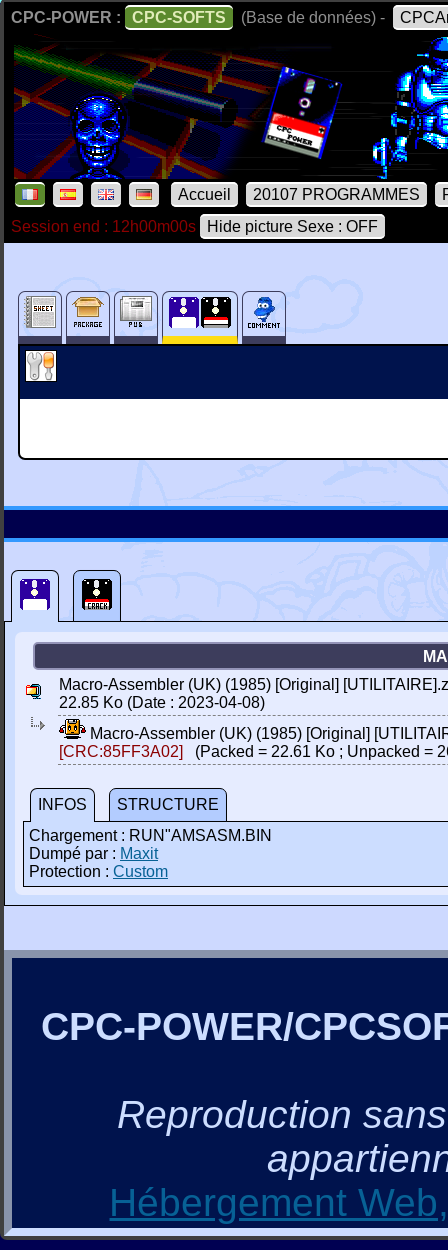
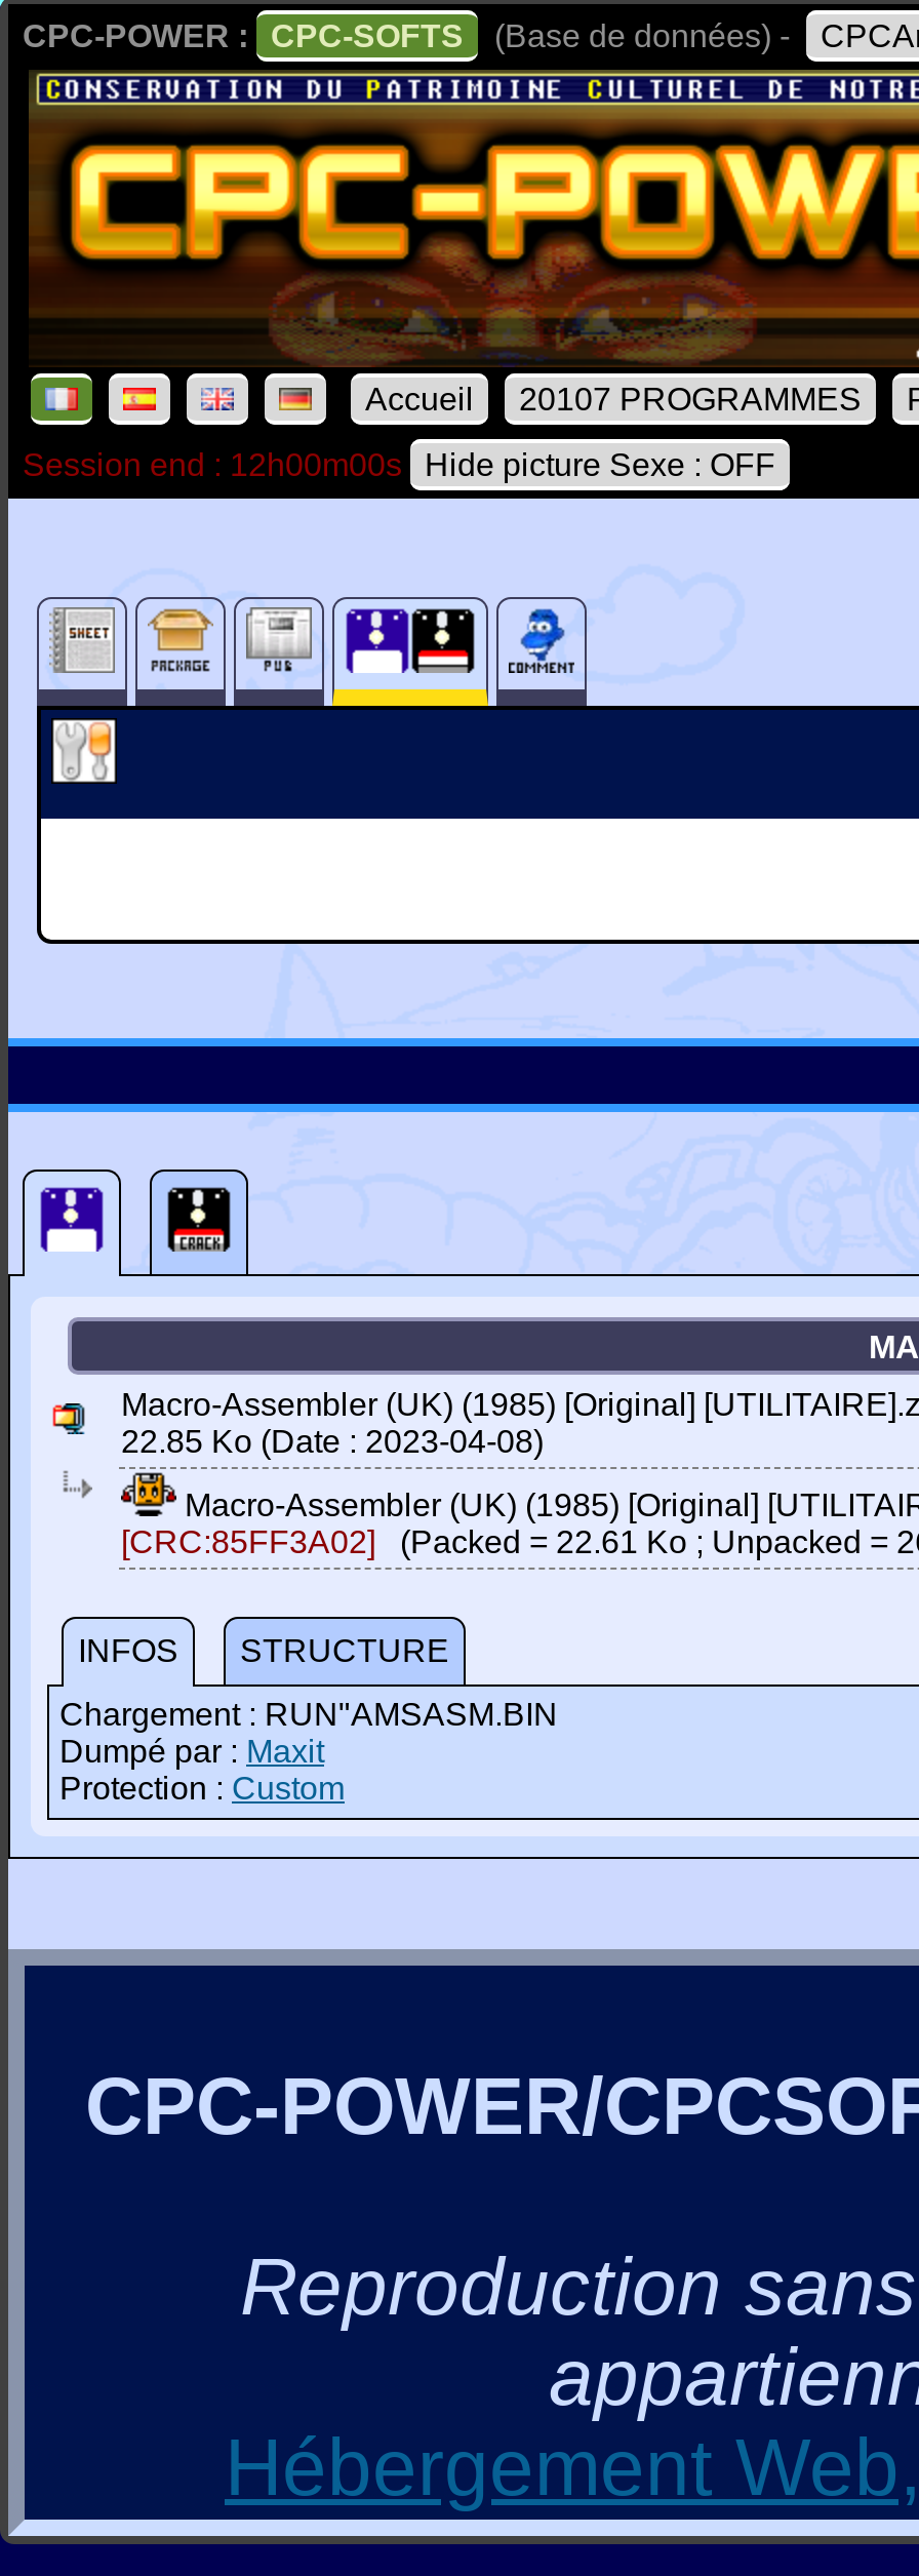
- [image]
+ [image]
